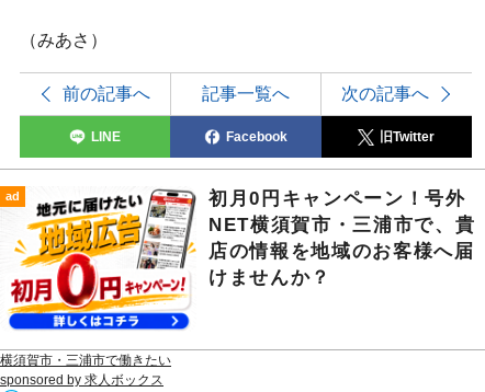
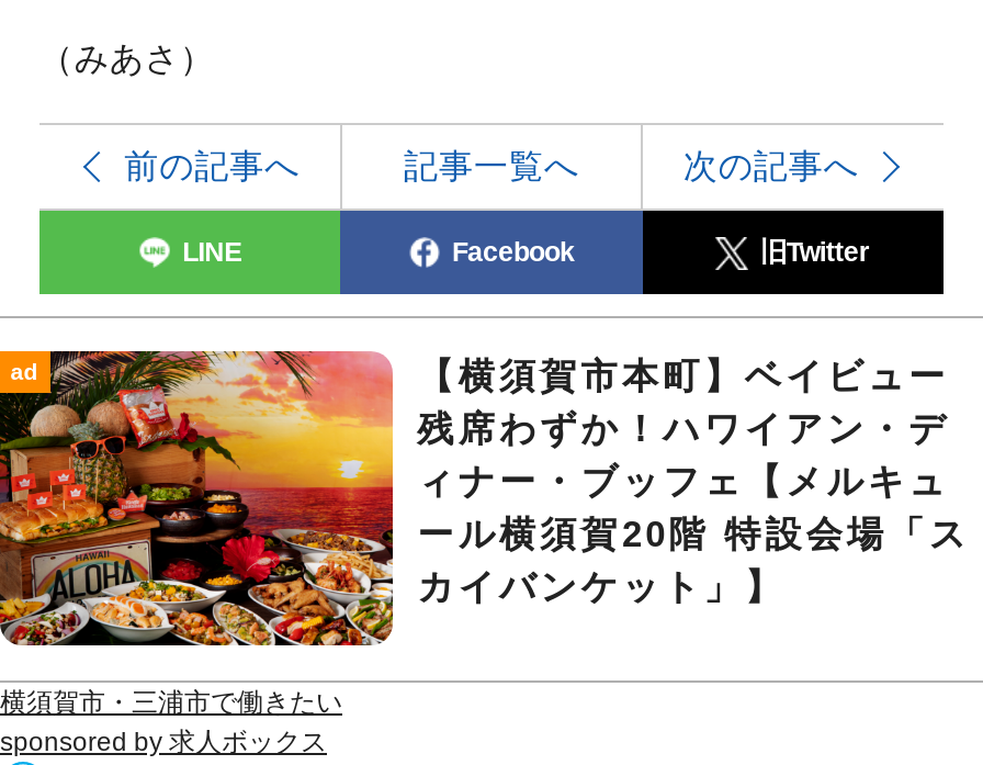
- [image]
- 初月0円キャンペーン！号外
- NET横須賀市・三浦市で、貴
- 店の情報を地域のお客様へ届
- けませんか？
+ [image]
+ 【横須賀市本町】ベイビュー
+ 残席わずか！ハワイアン・デ
+ ィナー・ブッフェ【メルキュ
+ ール横須賀20階 特設会場「ス
+ カイバンケット」】
